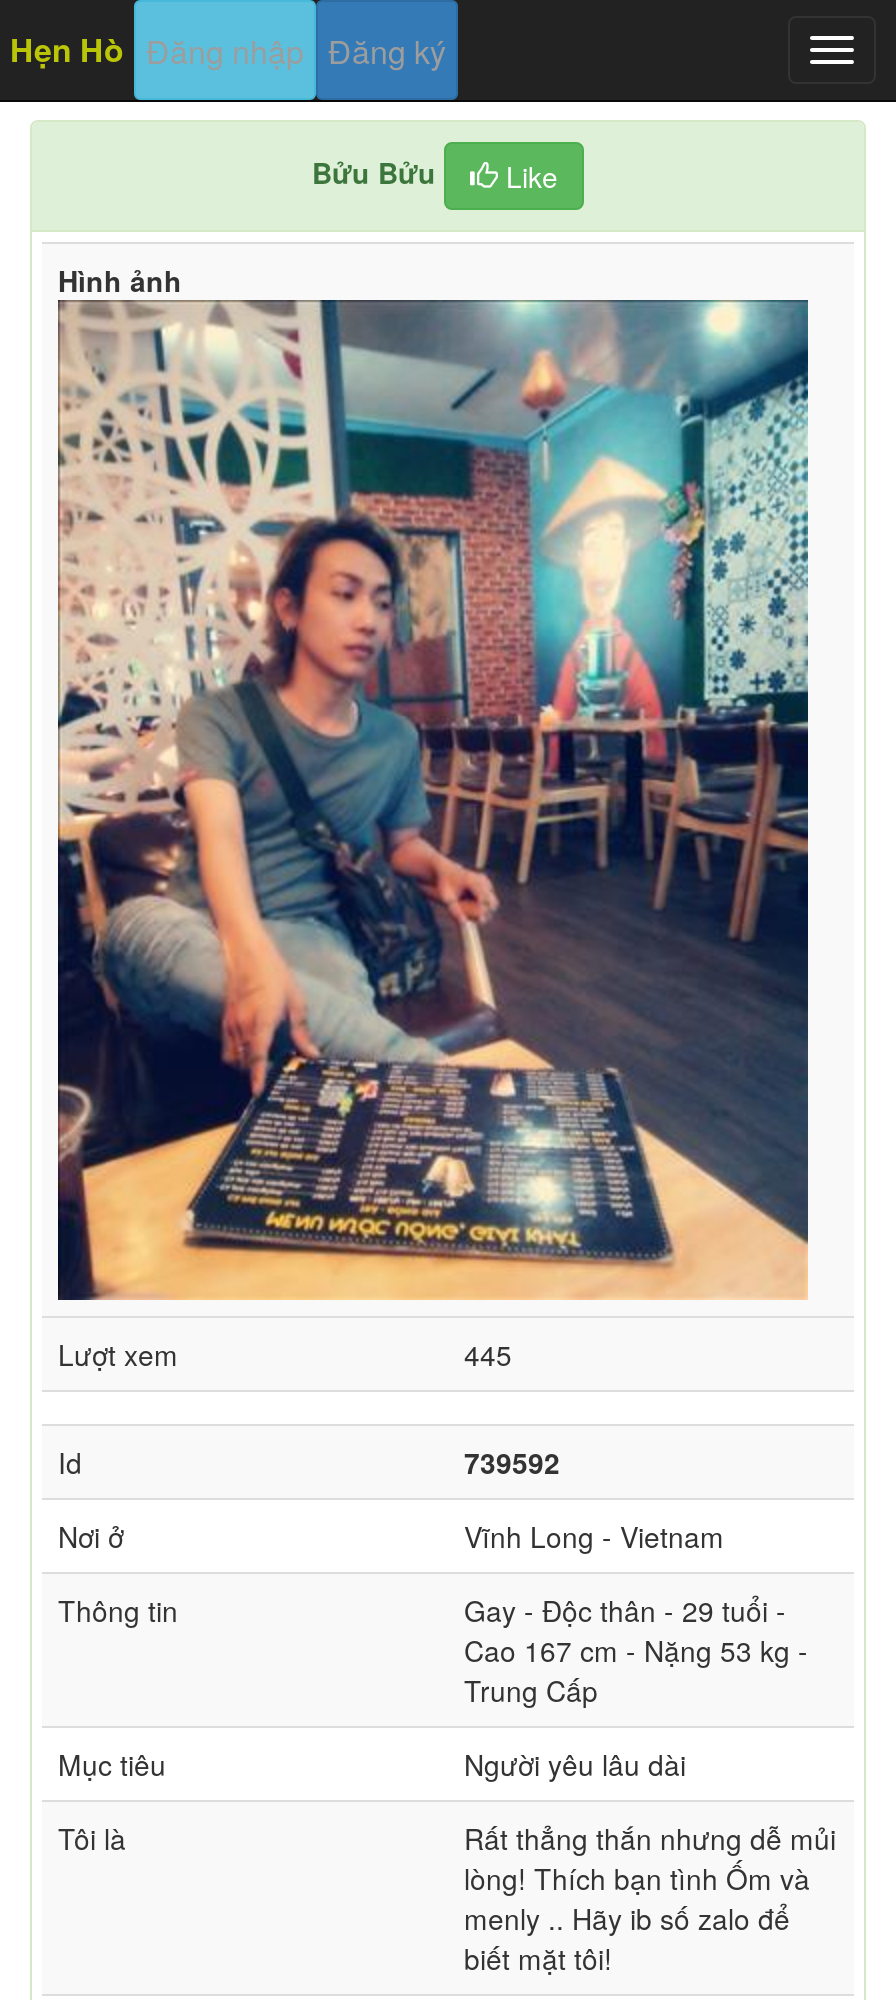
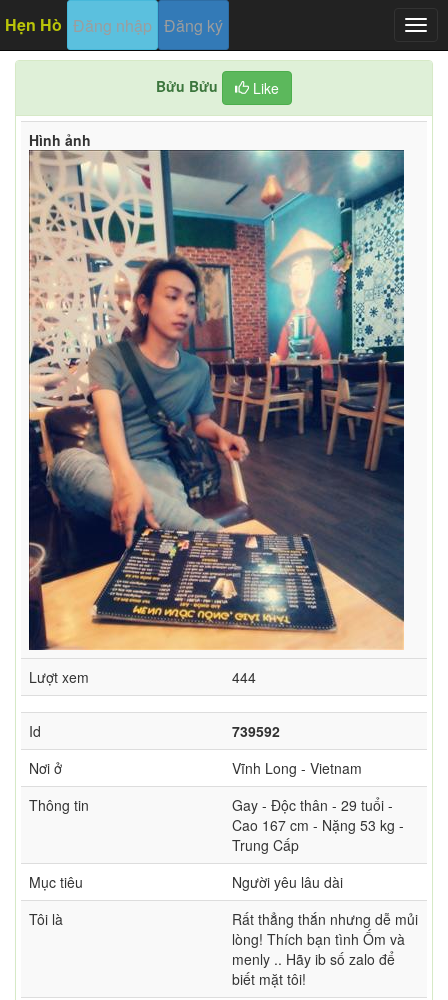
- 445
+ 444
